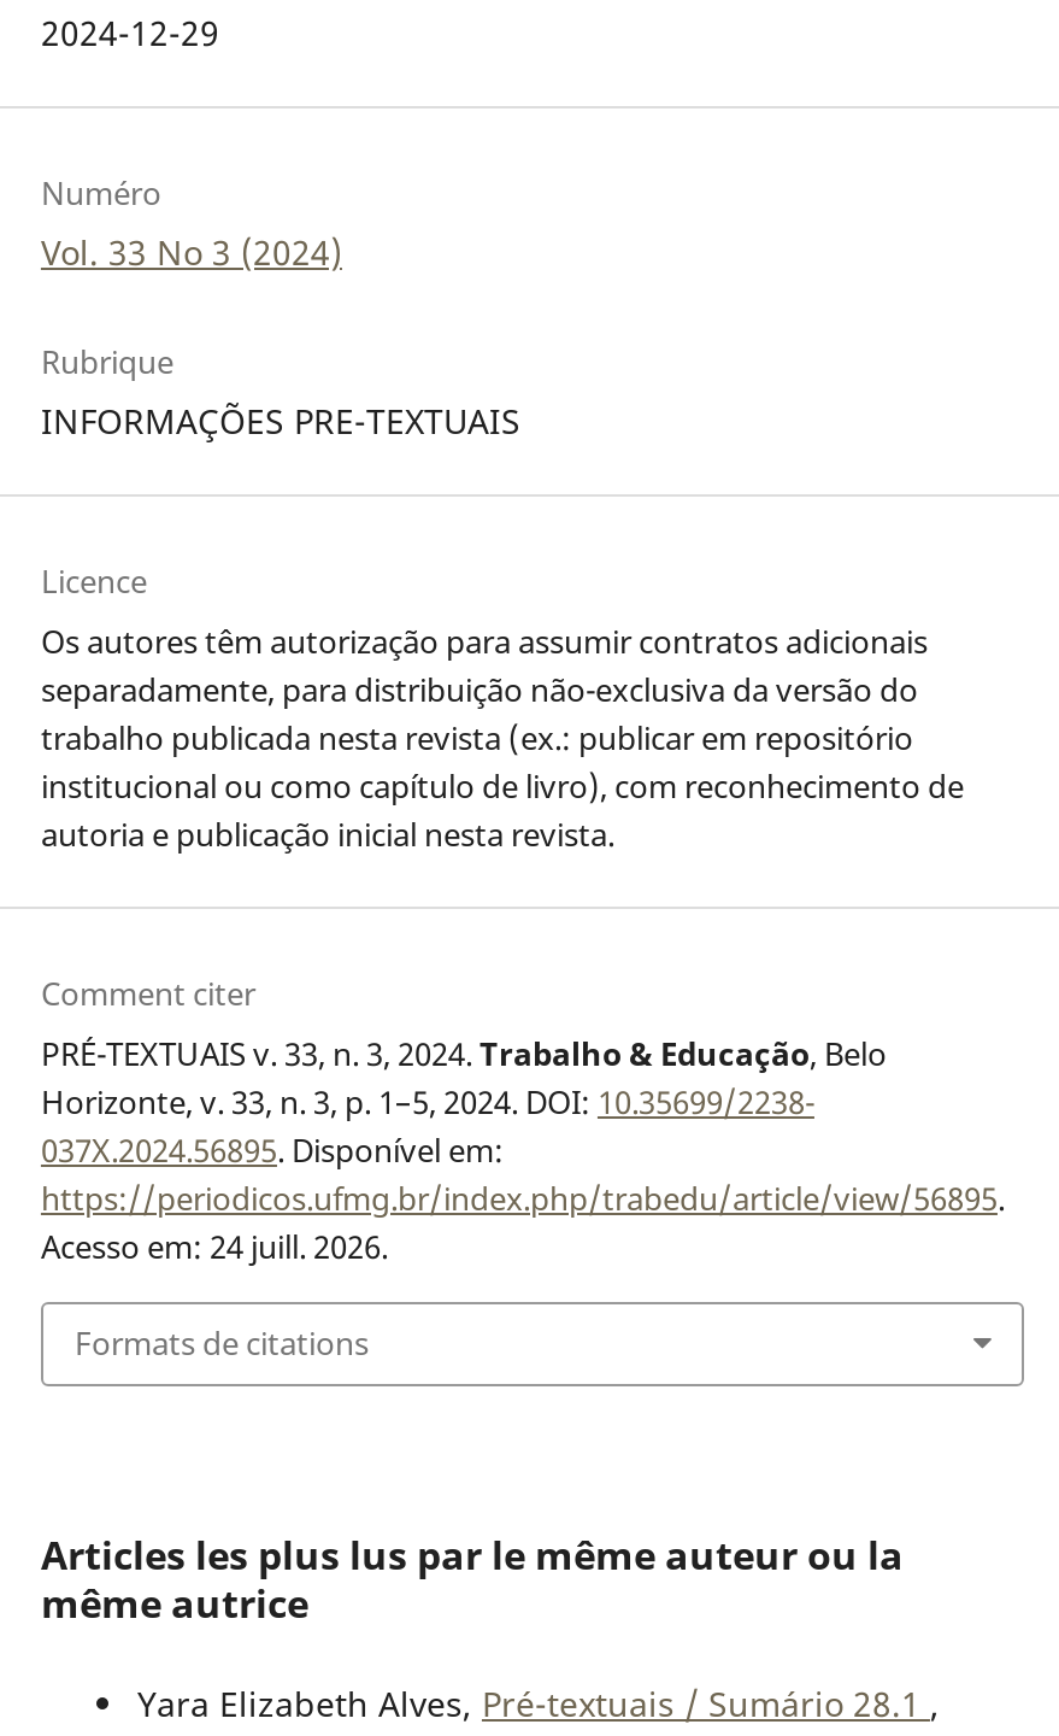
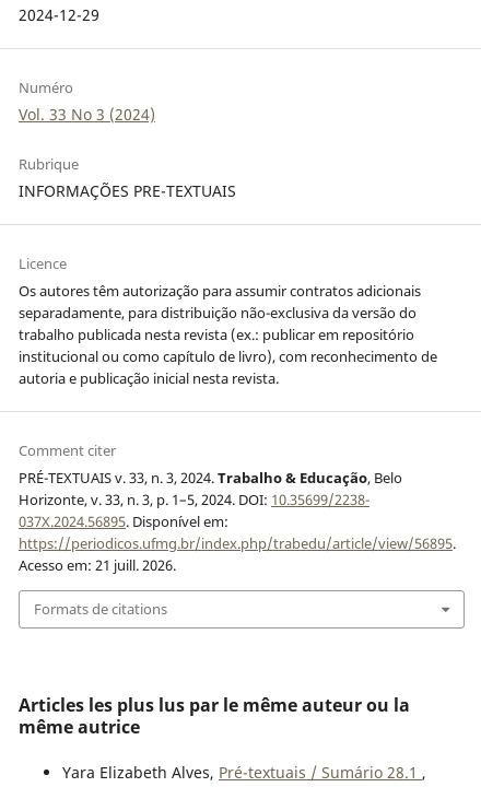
- Acesso em: 24 juill. 2026.
+ Acesso em: 21 juill. 2026.
